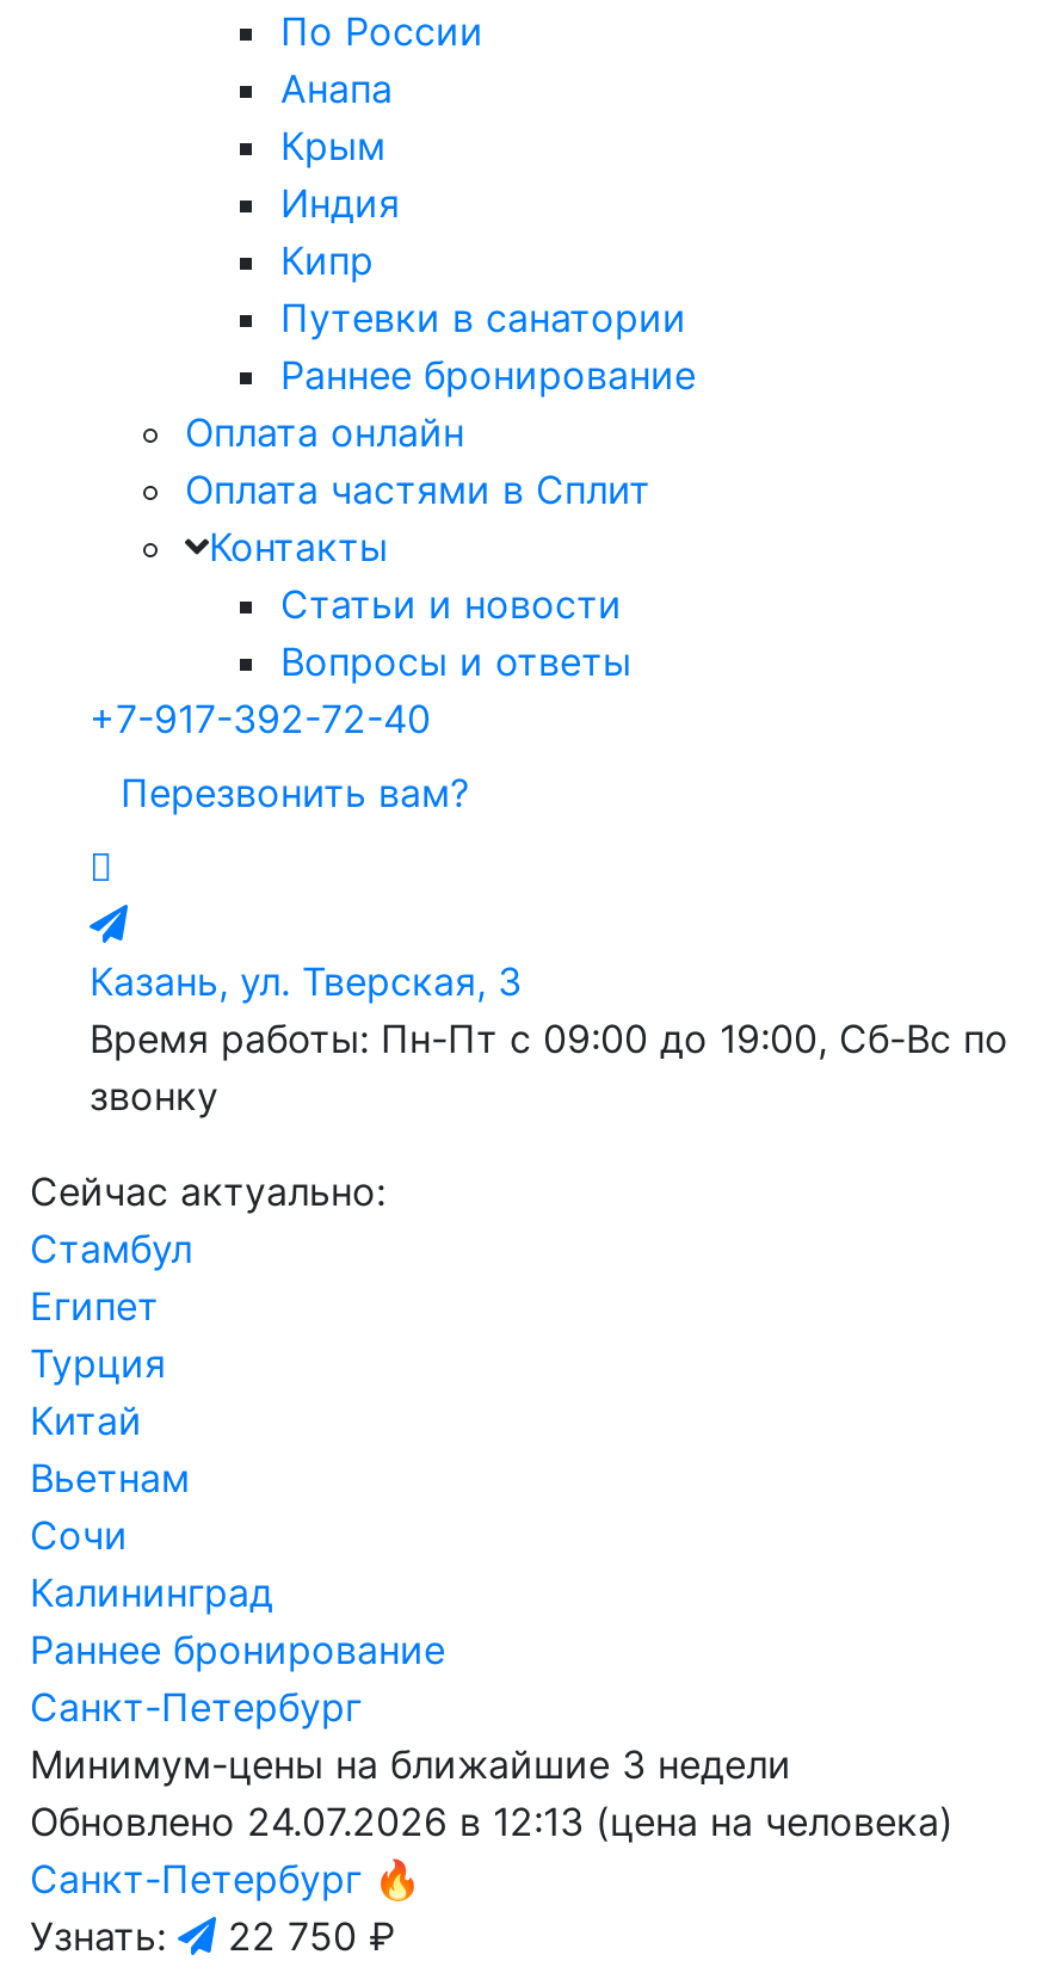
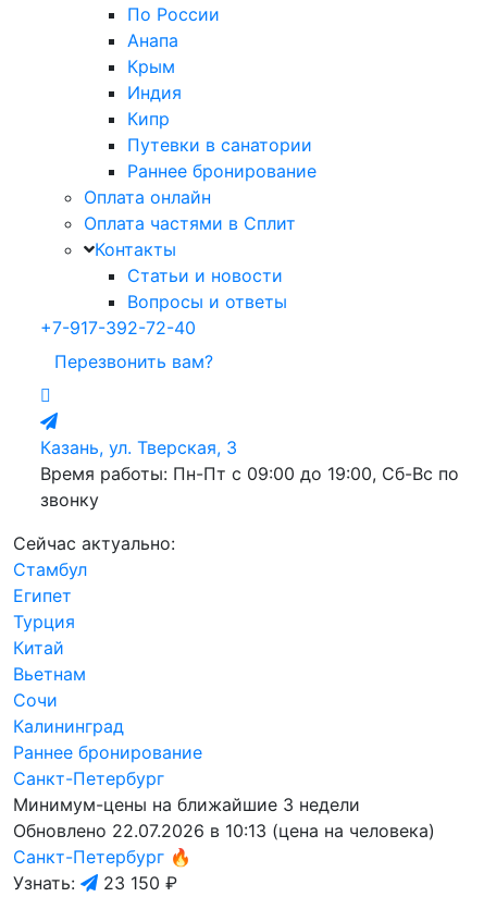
- Обновлено 24.07.2026 в 12:13 (цена на человека)
+ Обновлено 22.07.2026 в 10:13 (цена на человека)

- Узнать: 22 750 ₽
+ Узнать: 23 150 ₽
